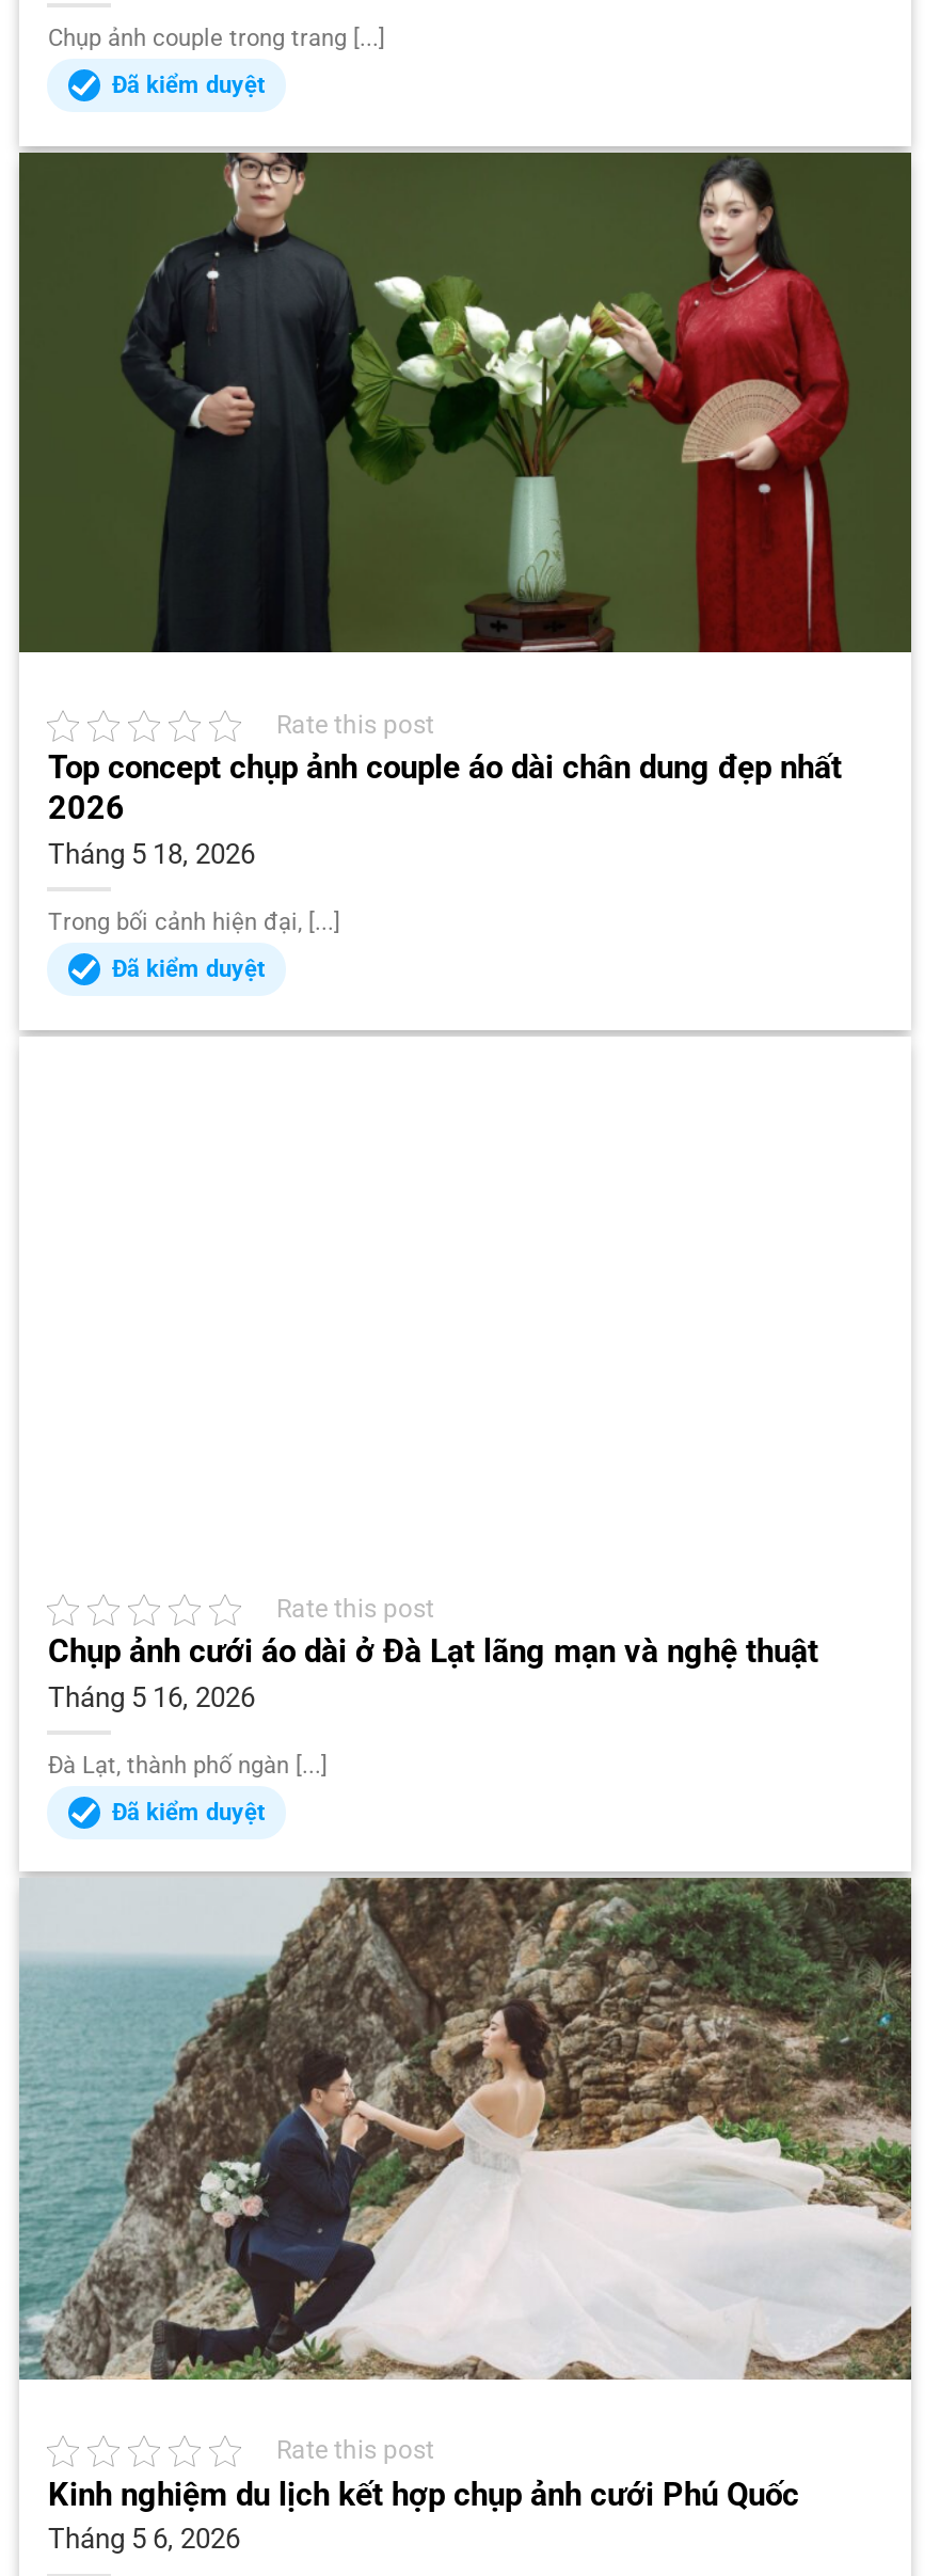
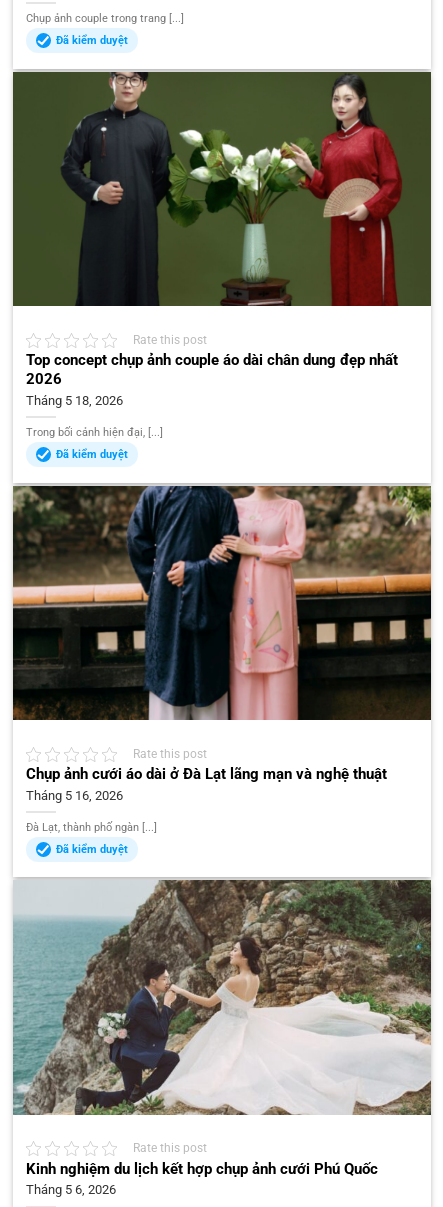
+ [image]
